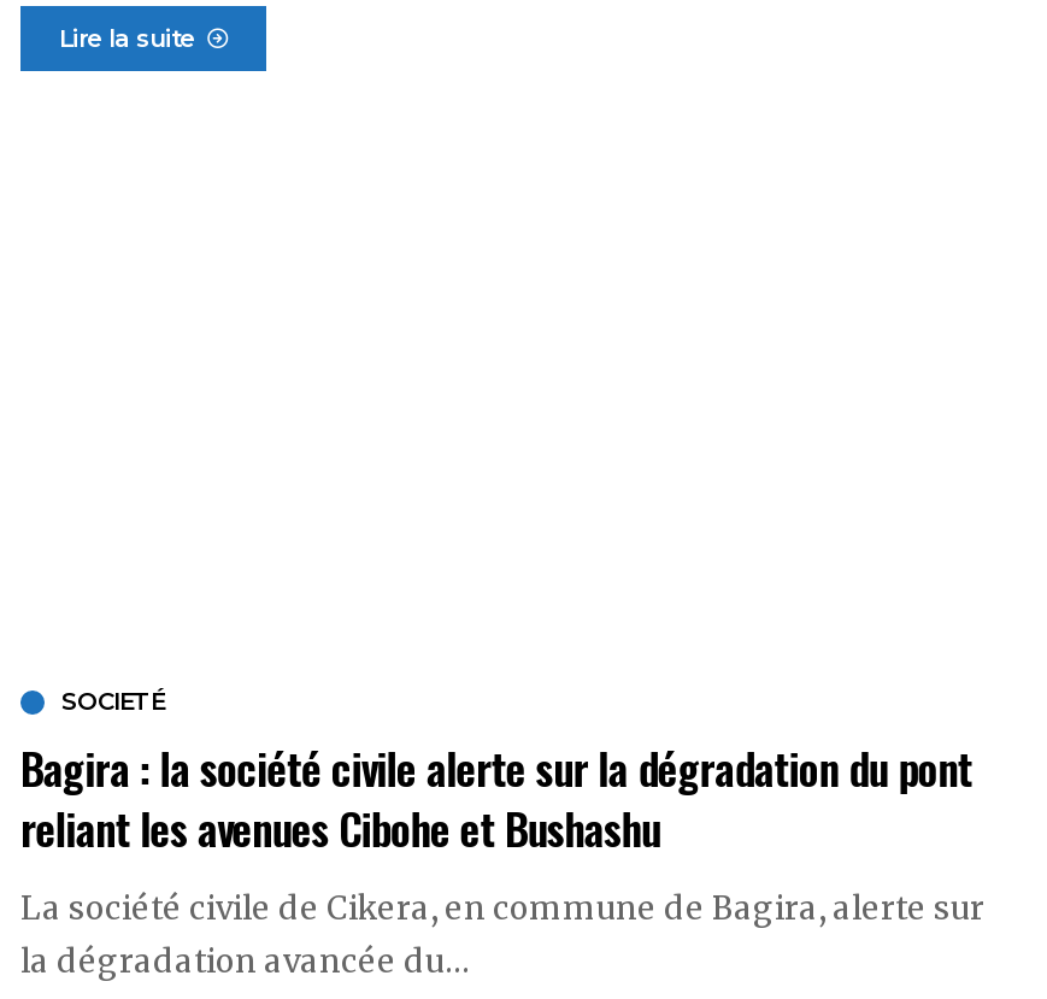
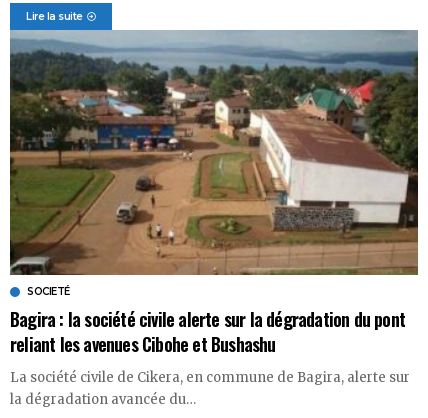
+ [image]
